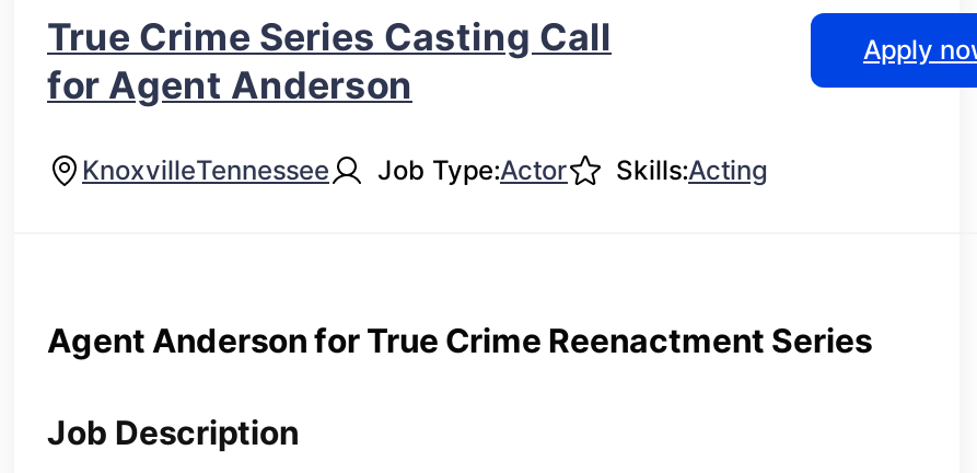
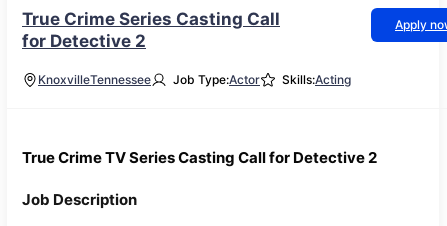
- for Agent Anderson
+ for Detective 2

- Agent Anderson for True Crime Reenactment Series
+ True Crime TV Series Casting Call for Detective 2
